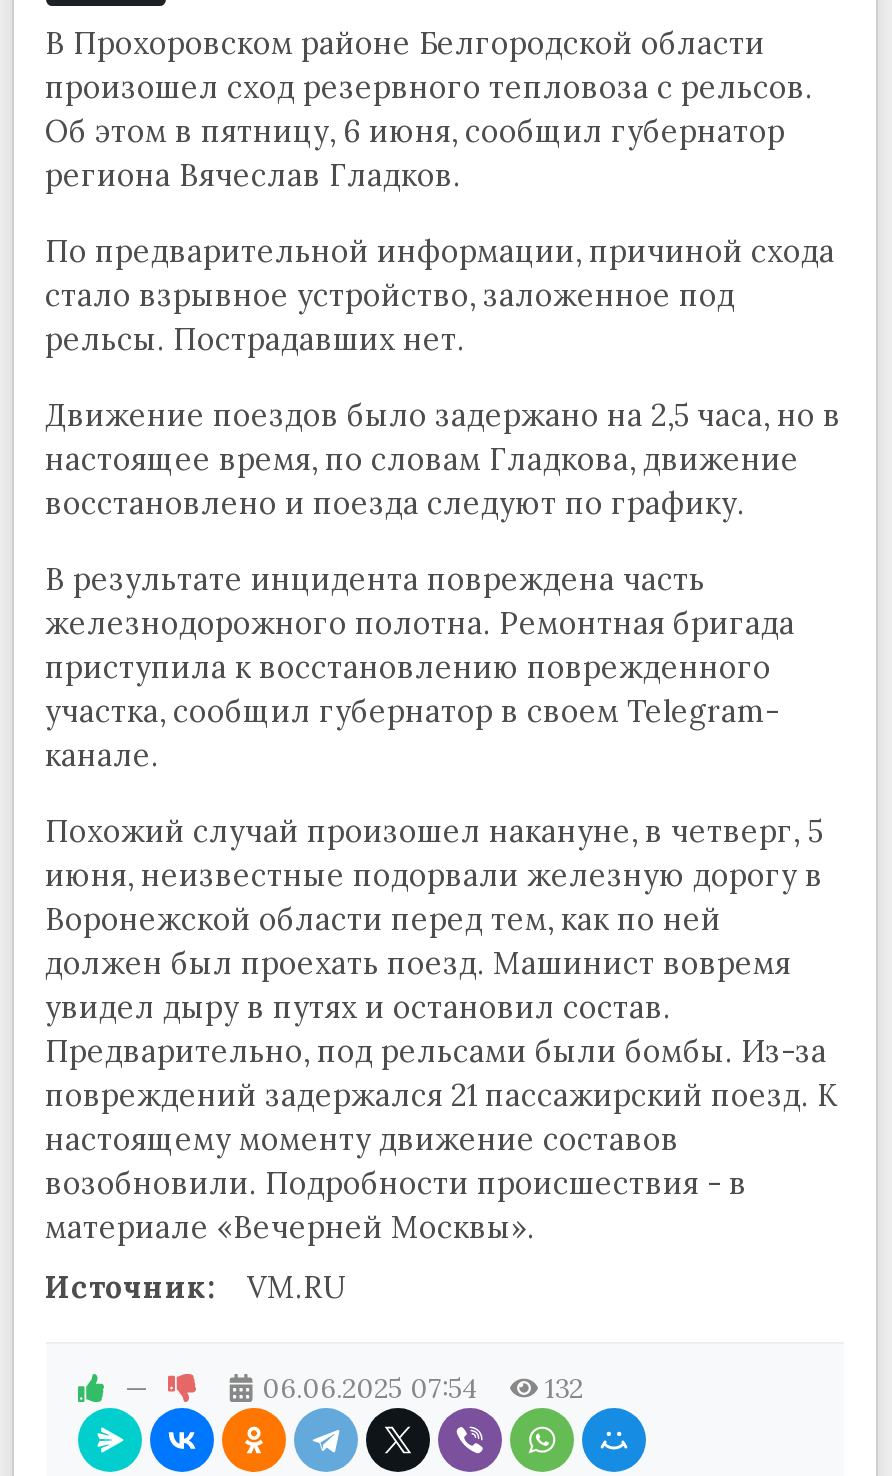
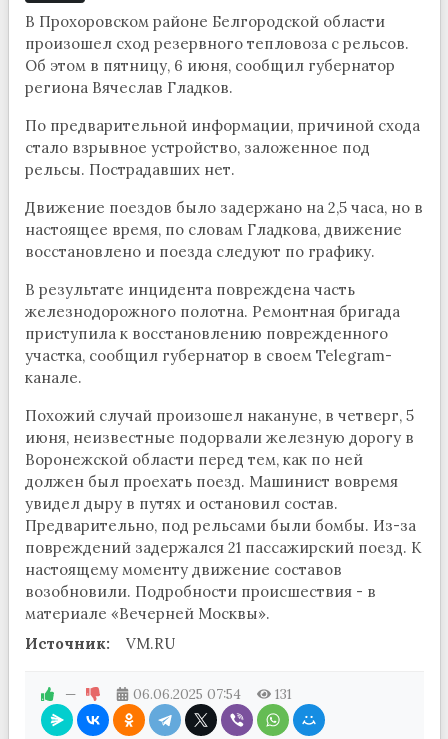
- 06.06.2025 07:54 132
+ 06.06.2025 07:54 131
